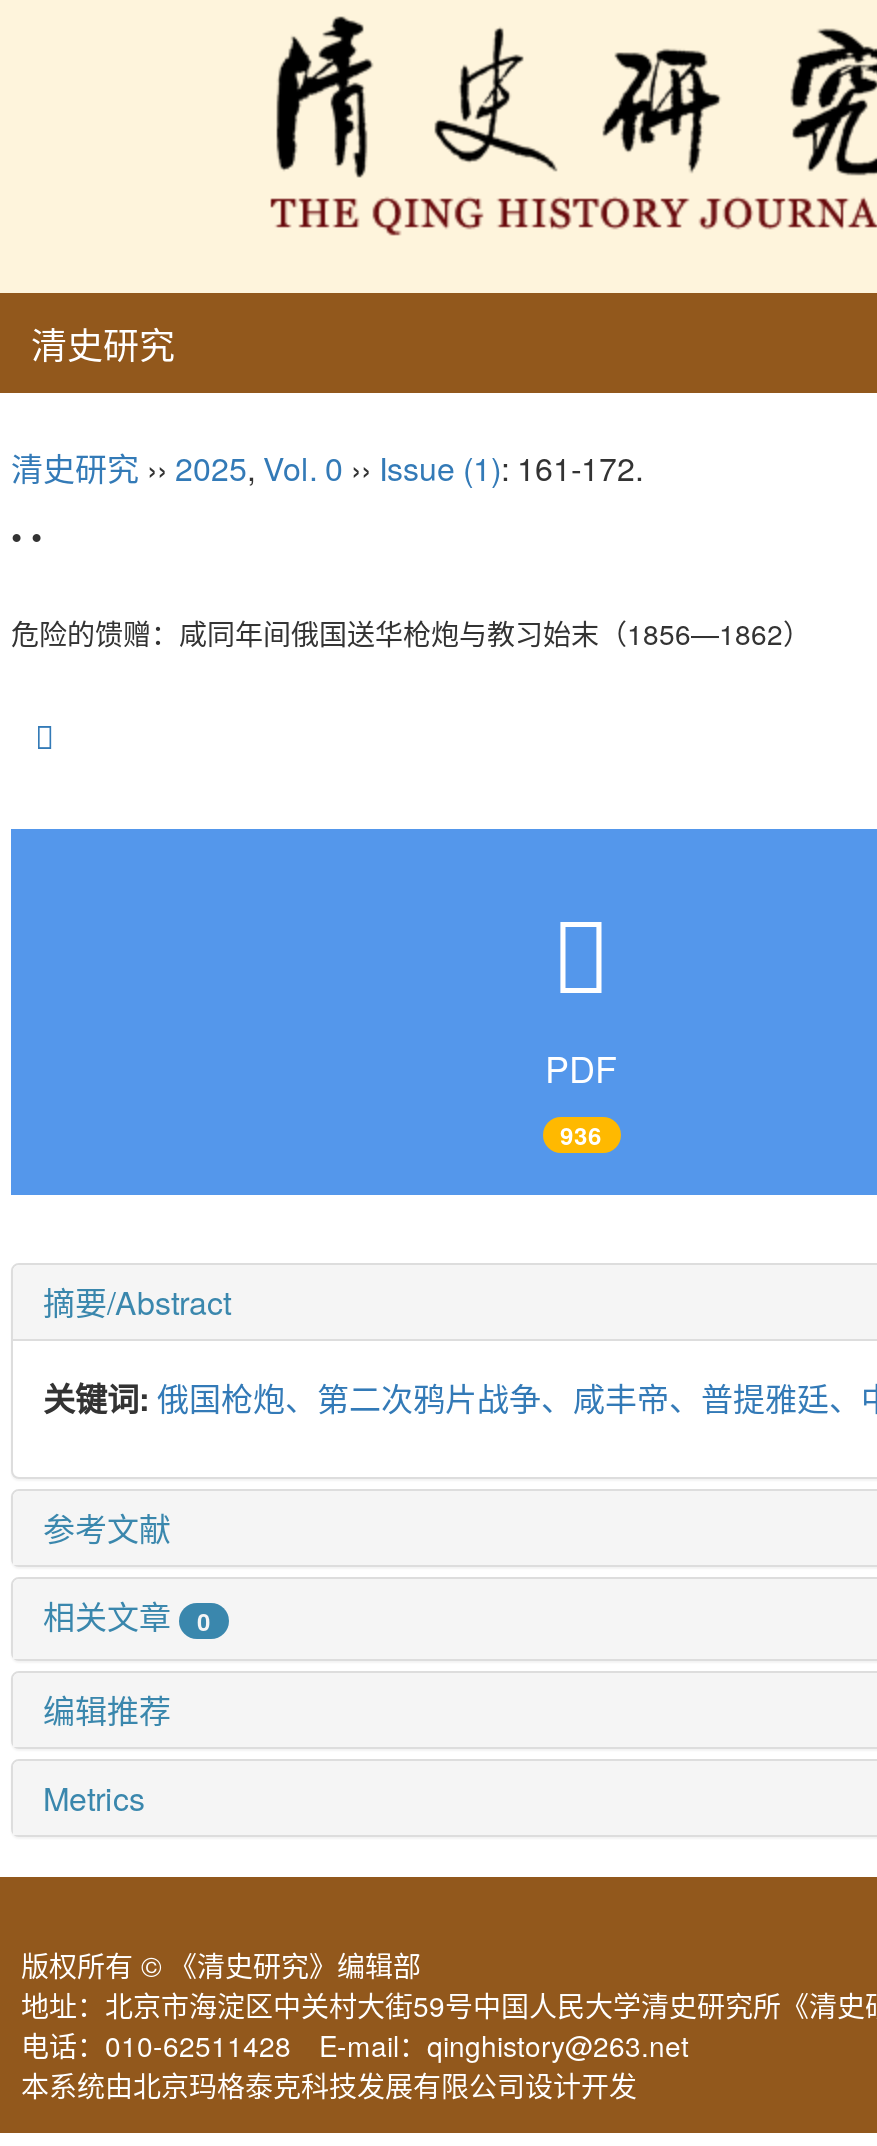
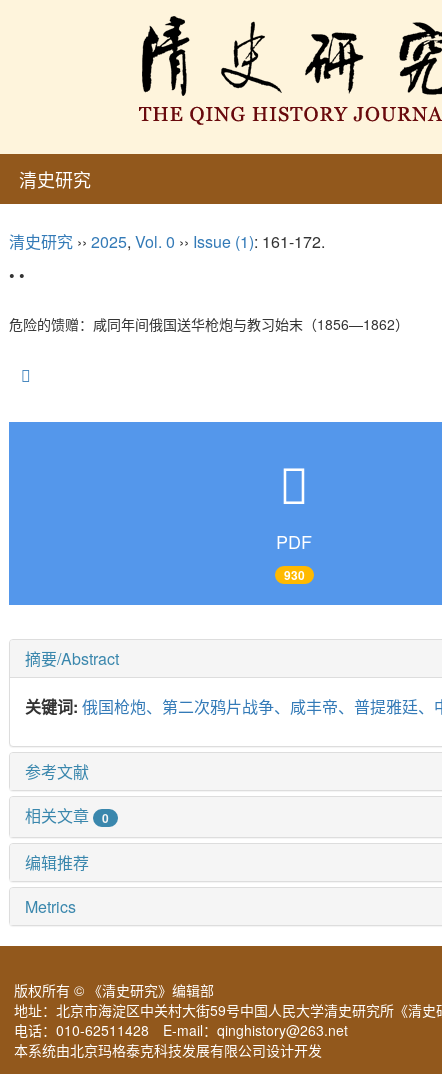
- 936
+ 930
